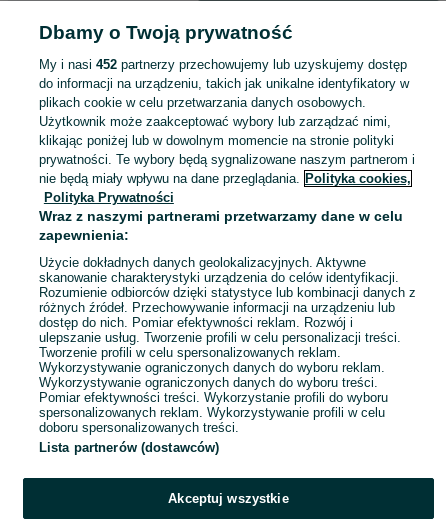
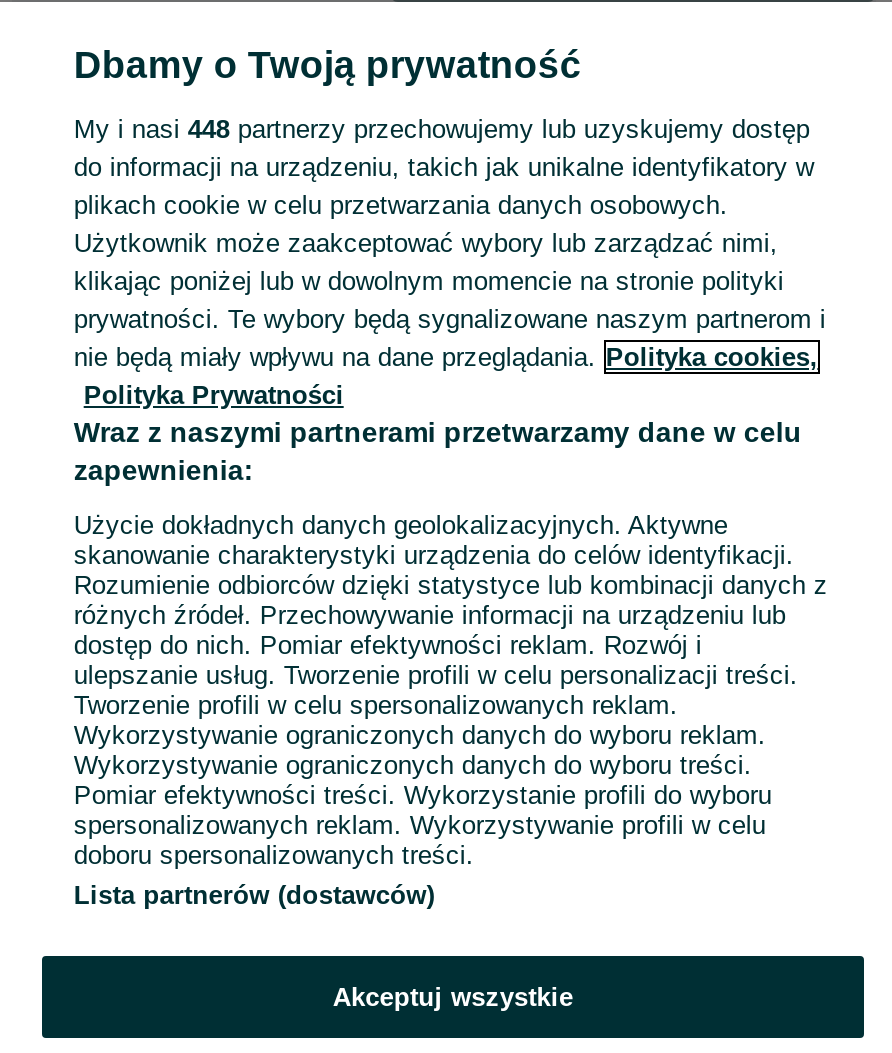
- My i nasi 452 partnerzy przechowujemy lub uzyskujemy dostęp
+ My i nasi 448 partnerzy przechowujemy lub uzyskujemy dostęp
